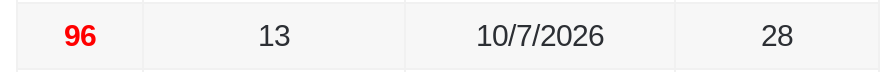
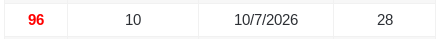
- 13
+ 10
